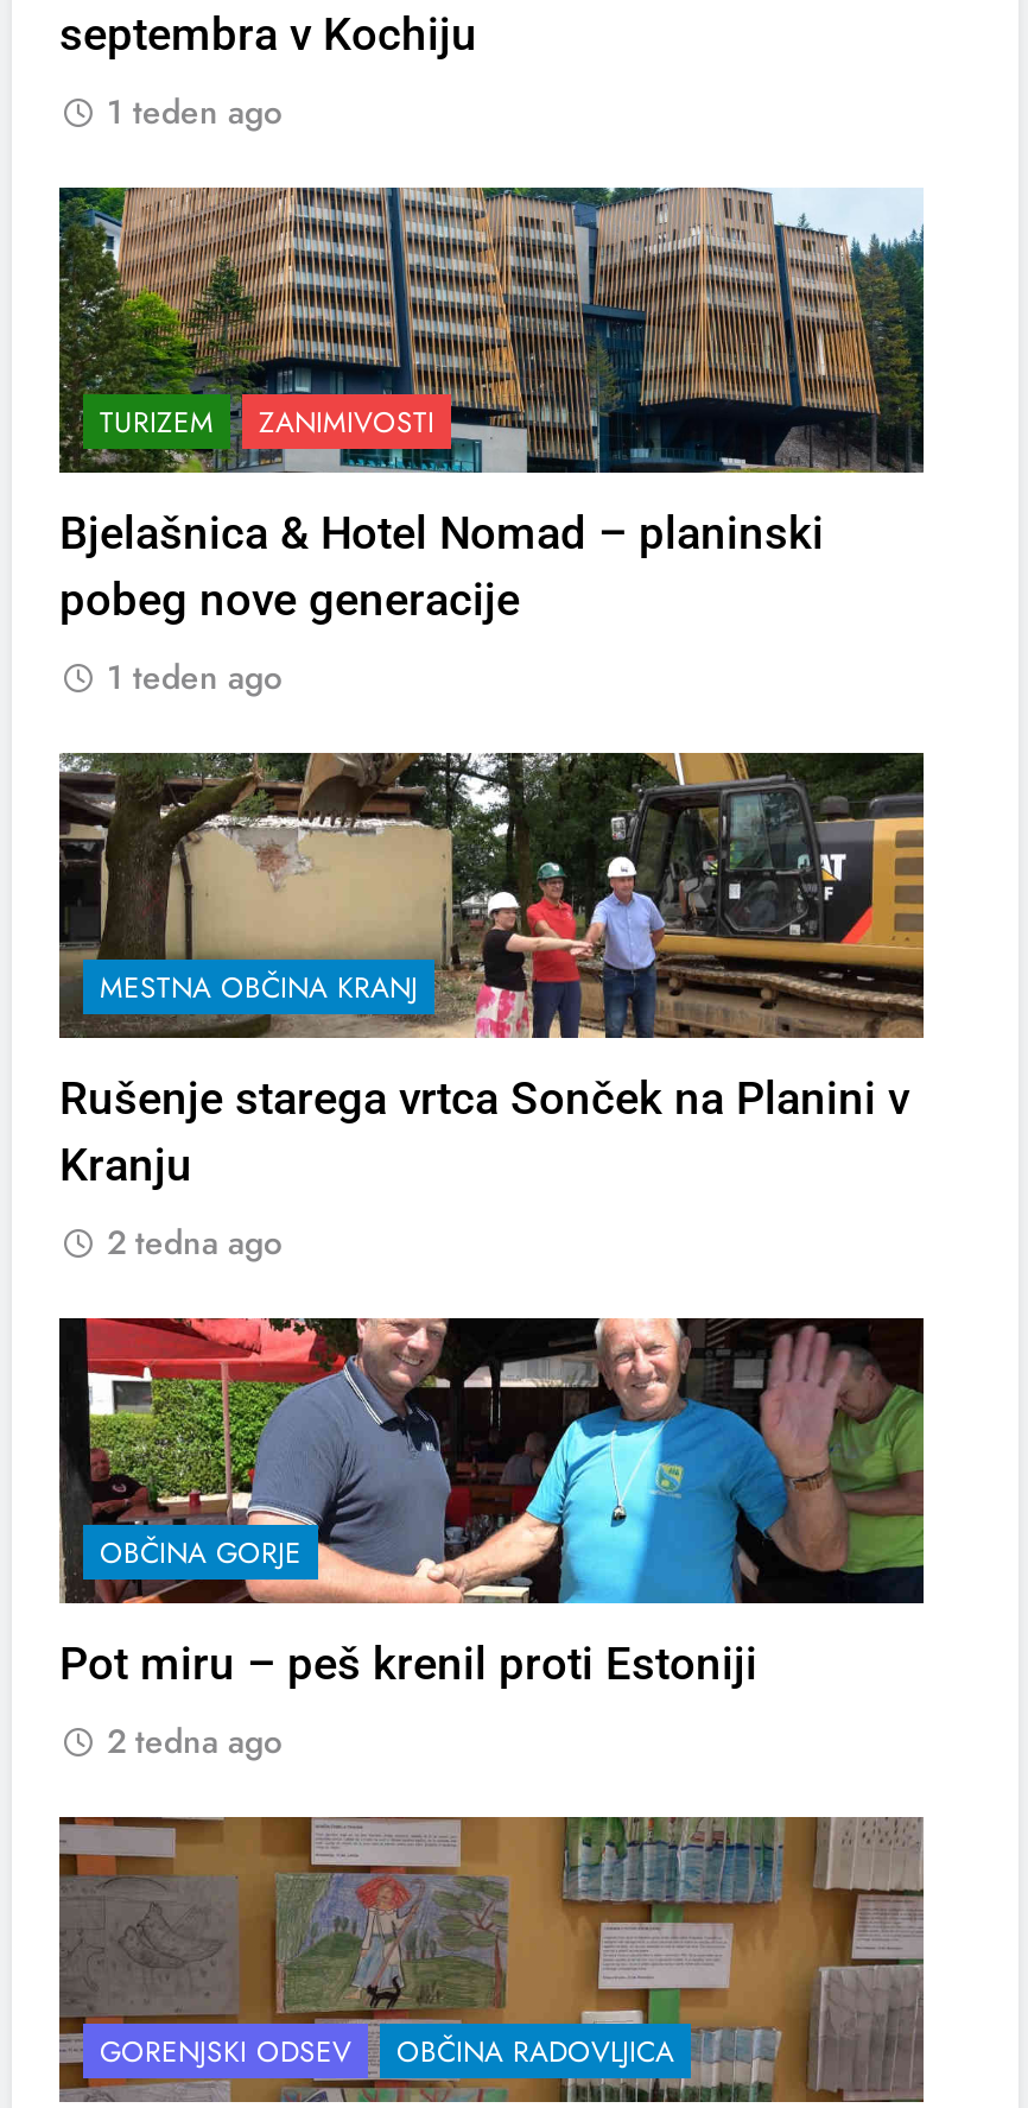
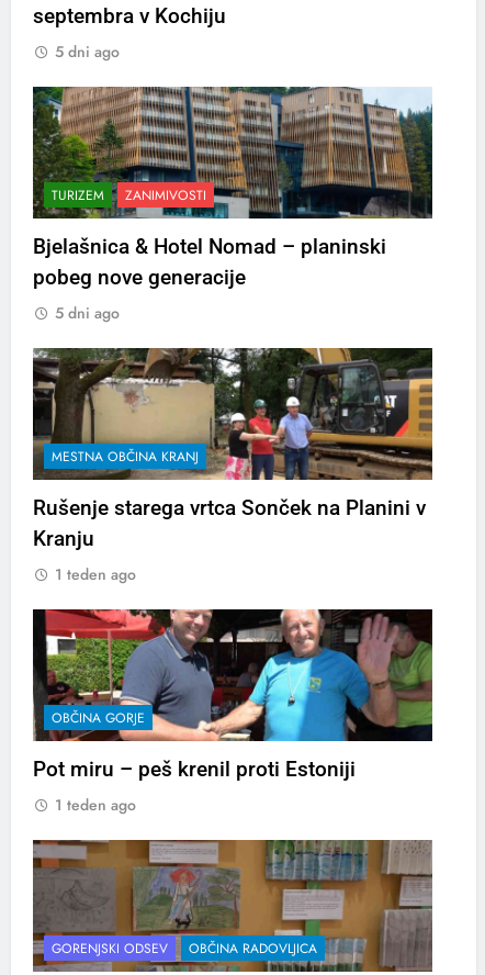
- 1 teden ago
+ 5 dni ago

- 1 teden ago
+ 5 dni ago

- 2 tedna ago
+ 1 teden ago

- 2 tedna ago
+ 1 teden ago
